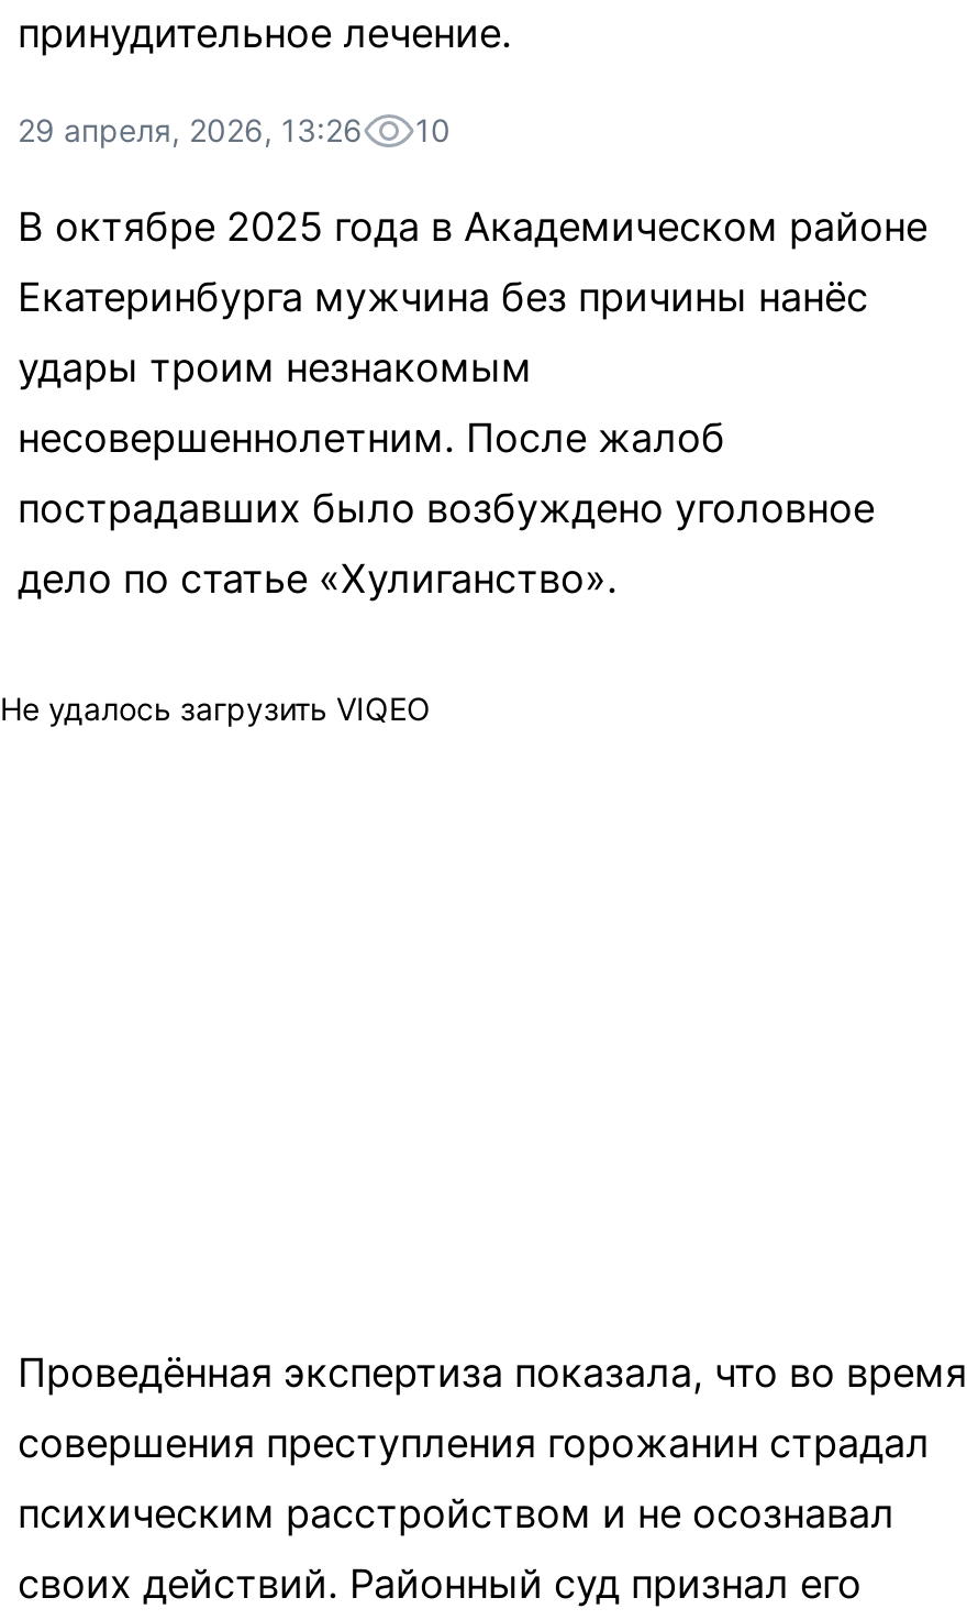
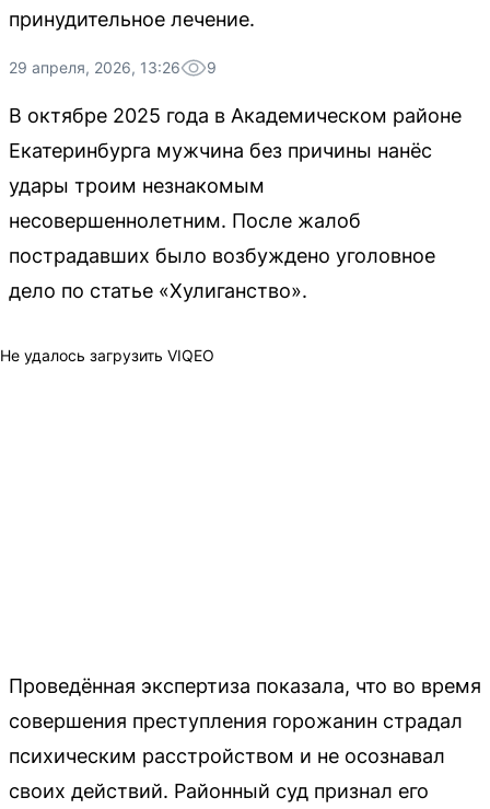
- 29 апреля, 2026, 13:26 10
+ 29 апреля, 2026, 13:26 9
